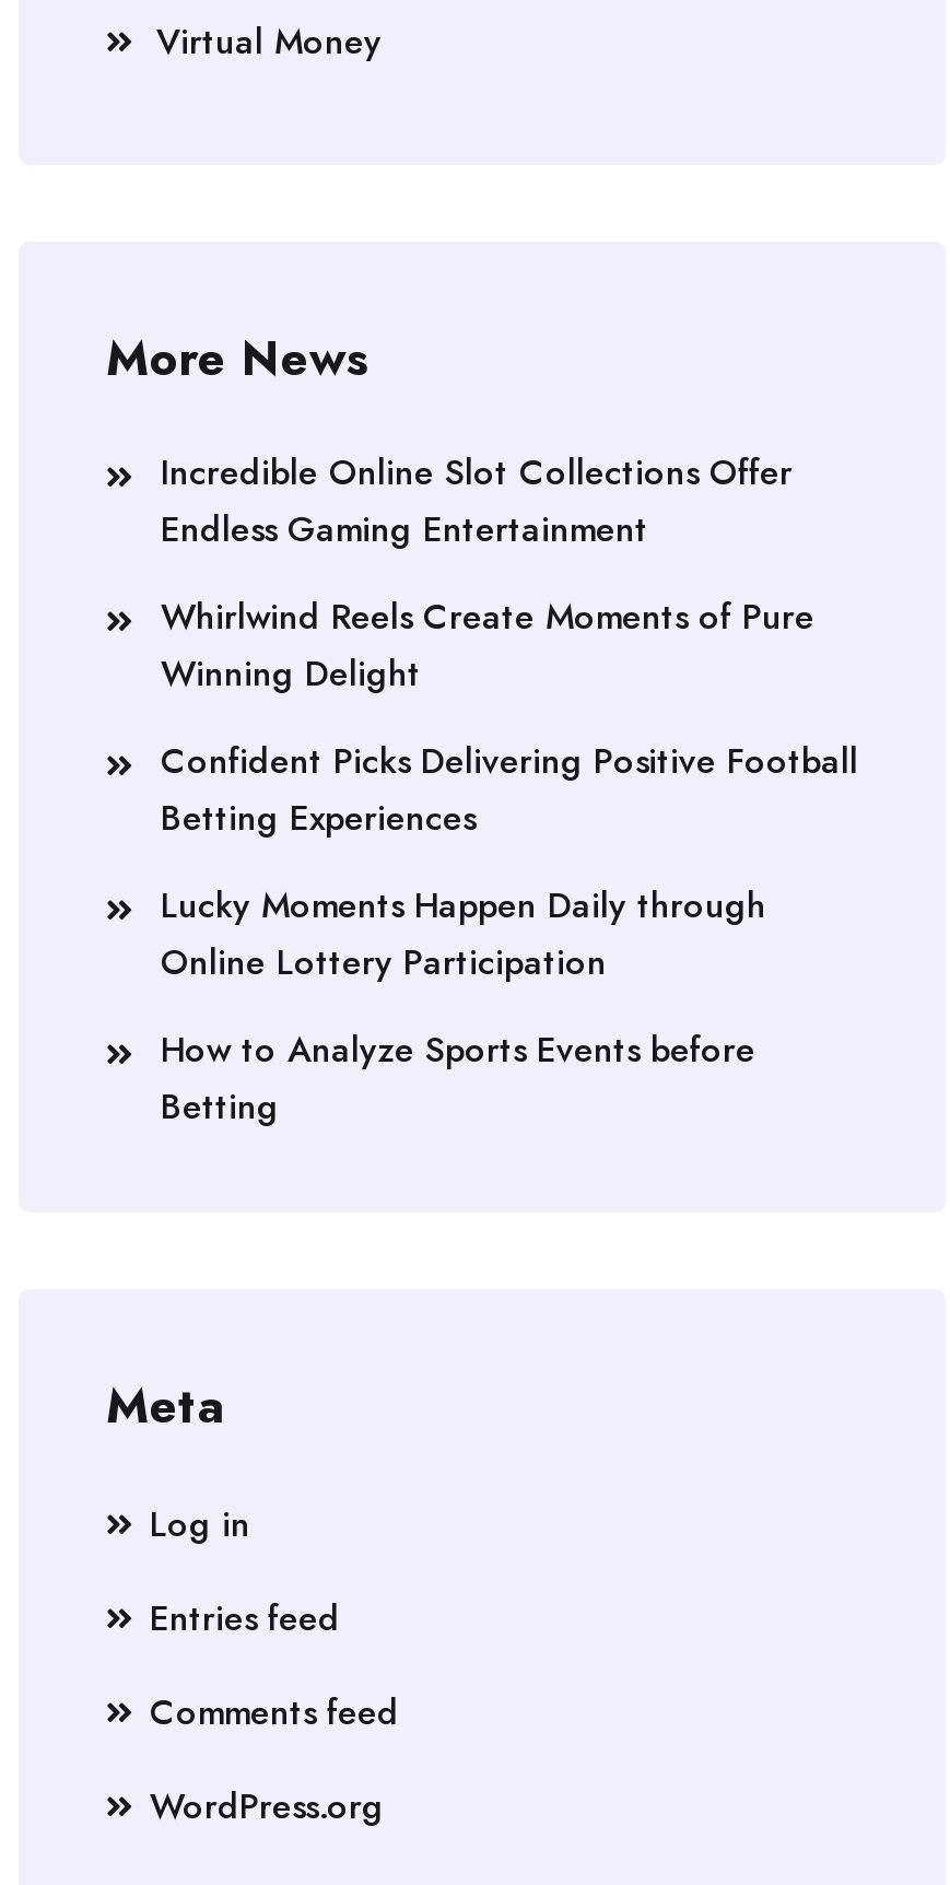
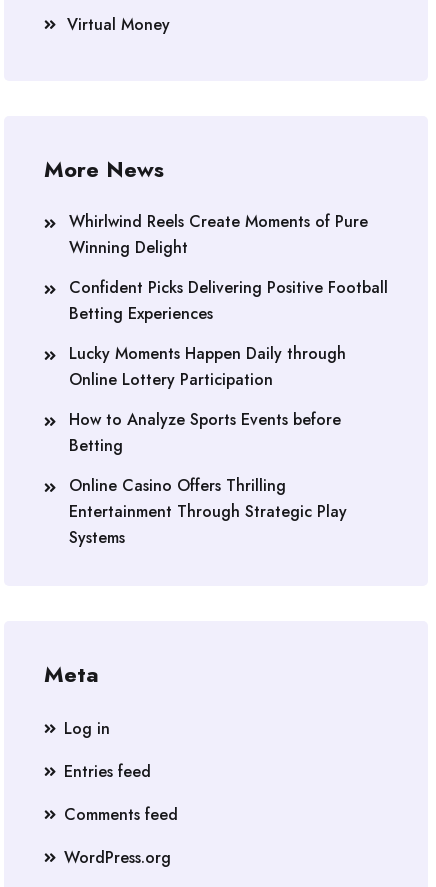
- Incredible Online Slot Collections Offer
- Endless Gaming Entertainment

moved up: Whirlwind Reels Create Moments of Pure | Winning Delight | Confident Picks Delivering Positive Football | Betting Experiences | Lucky Moments Happen Daily through | Online Lottery Participation | How to Analyze Sports Events before | Betting

+ Online Casino Offers Thrilling
+ Entertainment Through Strategic Play
+ Systems
